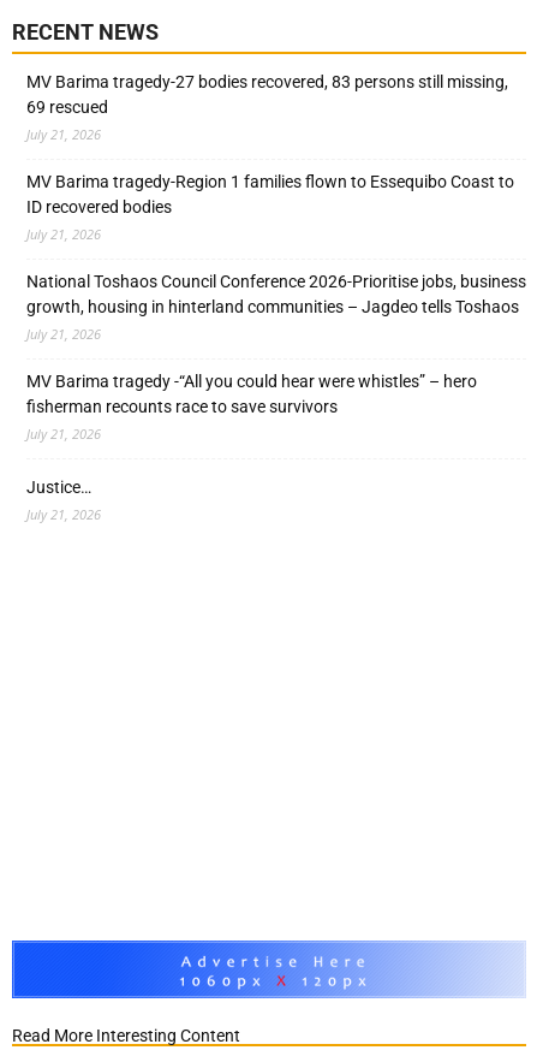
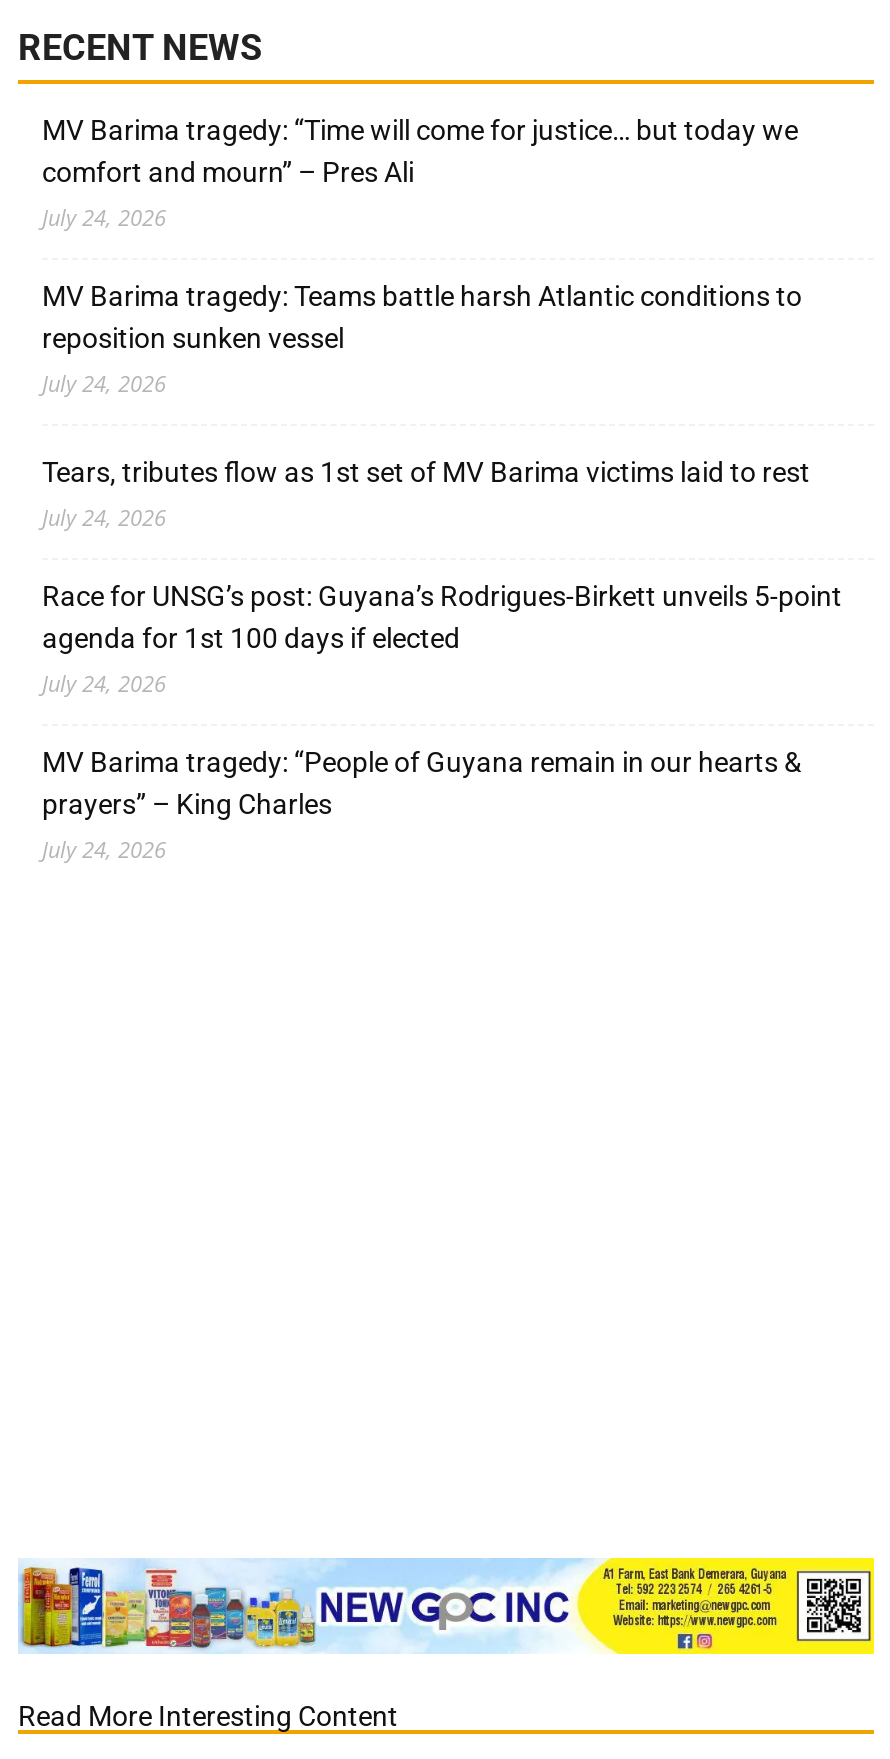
- MV Barima tragedy-27 bodies recovered, 83 persons still missing,
- 69 rescued
- July 21, 2026
+ MV Barima tragedy: “Time will come for justice… but today we
+ comfort and mourn” – Pres Ali
+ July 24, 2026

- MV Barima tragedy-Region 1 families flown to Essequibo Coast to
- ID recovered bodies
- July 21, 2026
+ MV Barima tragedy: Teams battle harsh Atlantic conditions to
+ reposition sunken vessel
+ July 24, 2026

- National Toshaos Council Conference 2026-Prioritise jobs, business
- growth, housing in hinterland communities – Jagdeo tells Toshaos
- July 21, 2026
+ Tears, tributes flow as 1st set of MV Barima victims laid to rest
+ July 24, 2026

- MV Barima tragedy -“All you could hear were whistles” – hero
- fisherman recounts race to save survivors
- July 21, 2026
+ Race for UNSG’s post: Guyana’s Rodrigues-Birkett unveils 5-point
+ agenda for 1st 100 days if elected
+ July 24, 2026

- Justice…
- July 21, 2026
+ MV Barima tragedy: “People of Guyana remain in our hearts &
+ prayers” – King Charles
+ July 24, 2026

- [image]
+ [image]
